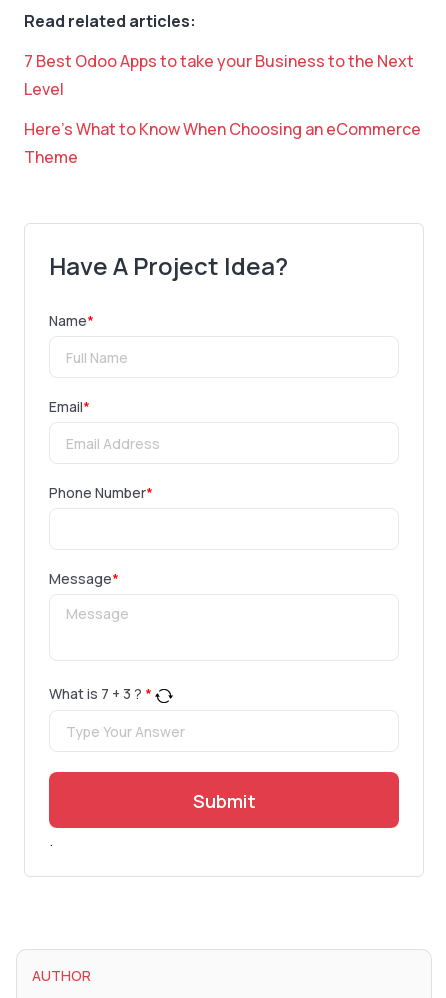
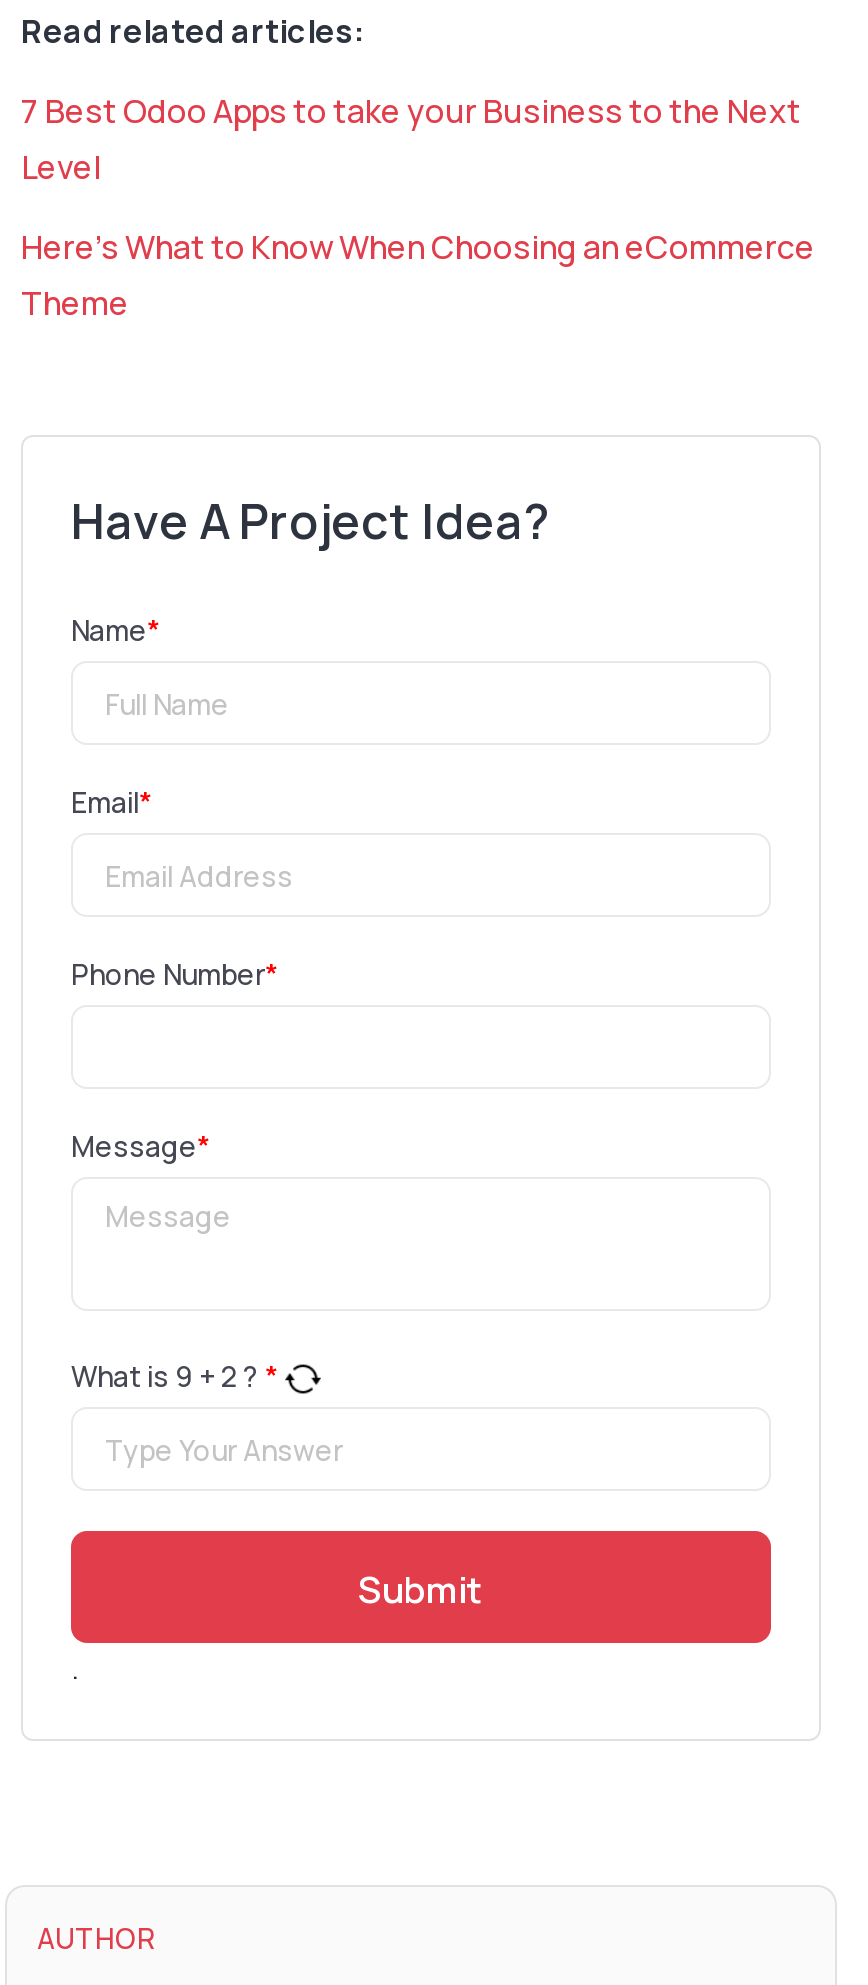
- What is 7 + 3? *
+ What is 9 + 2? *
